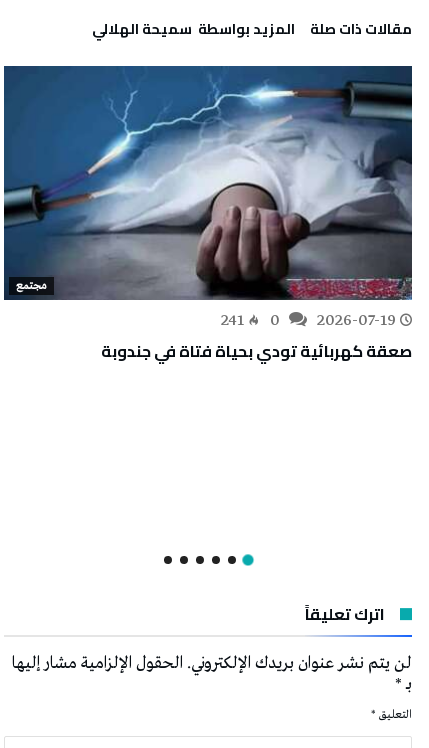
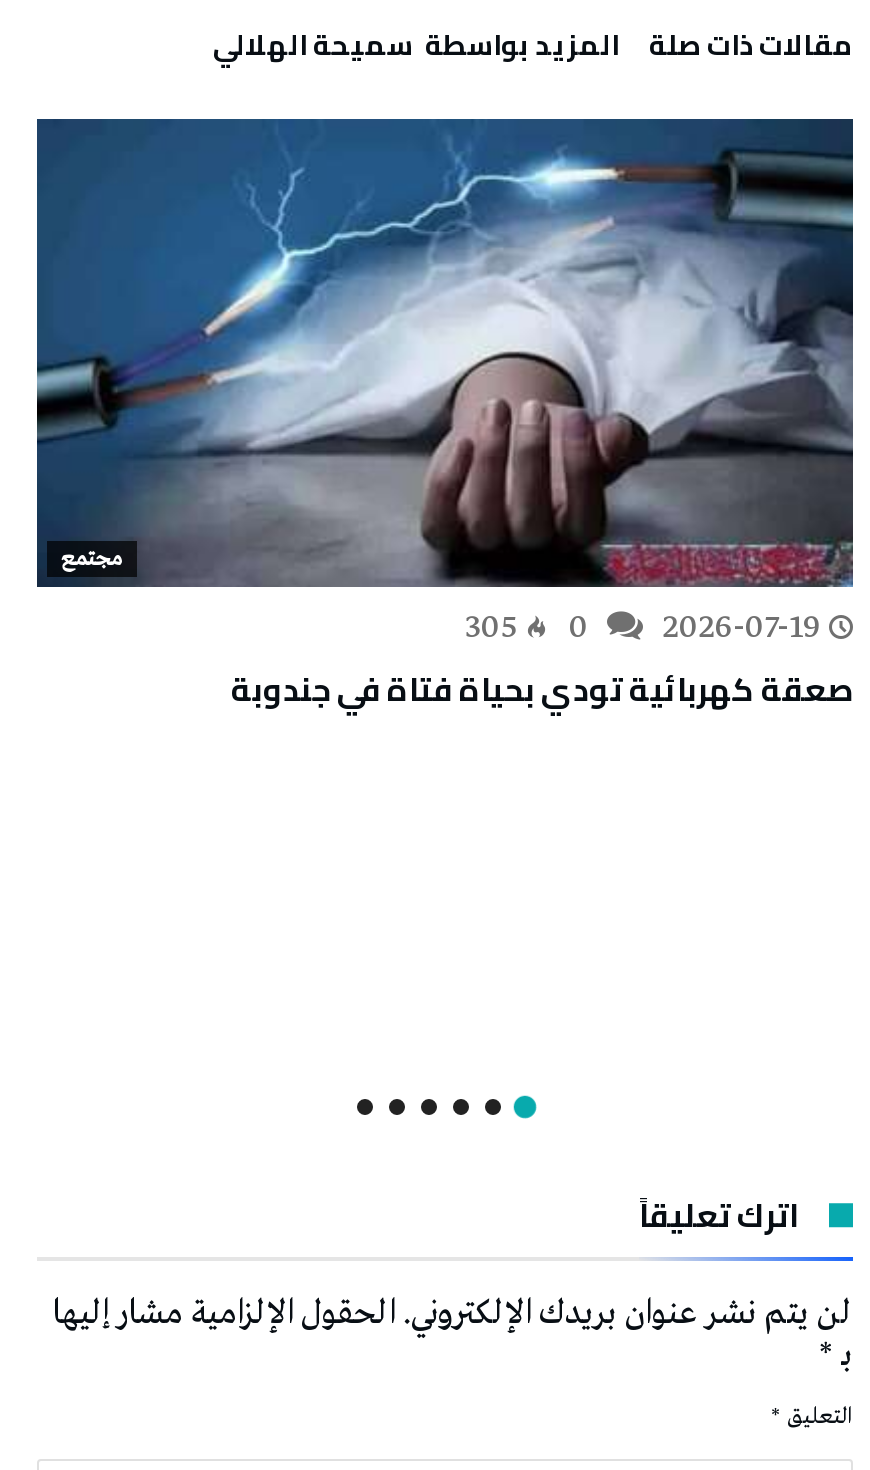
- 241
+ 305
